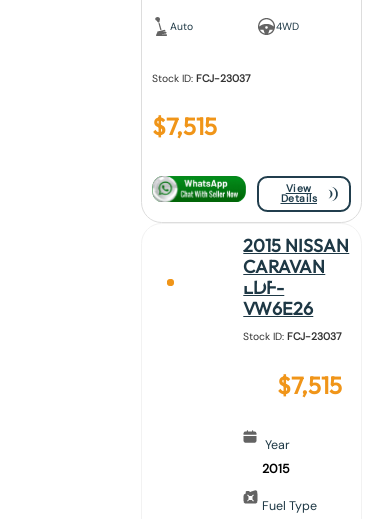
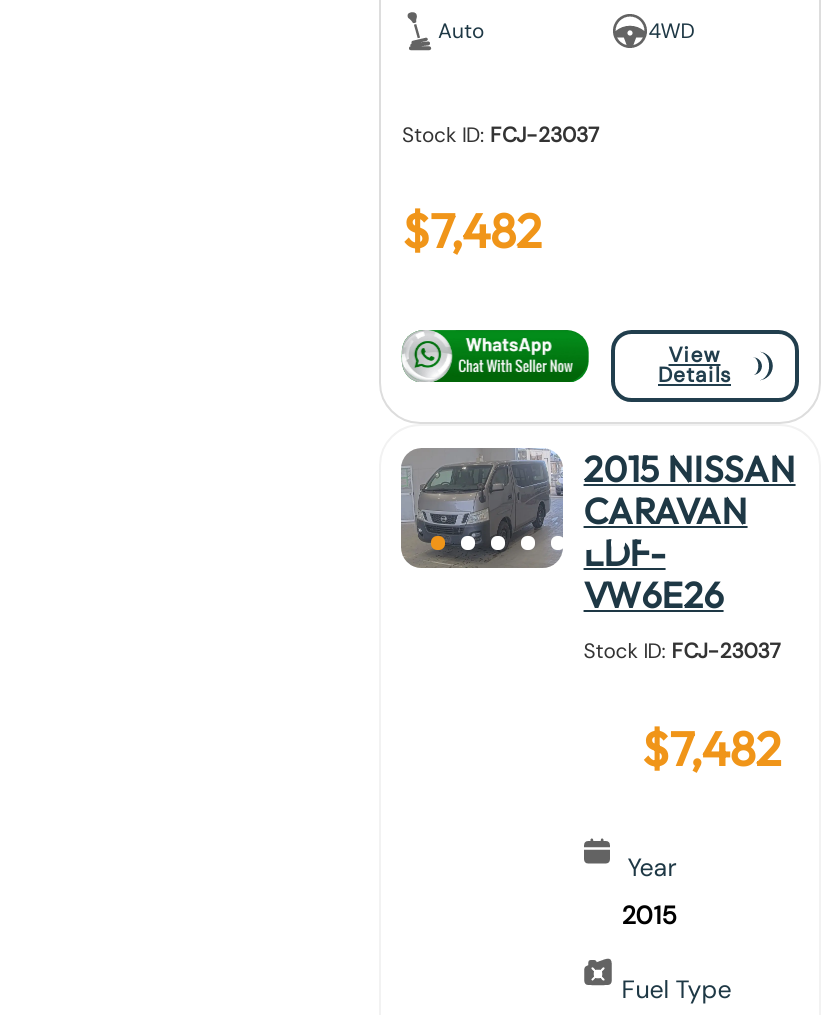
- $7,515
+ $7,482

+ [image]

- $7,515
+ $7,482
